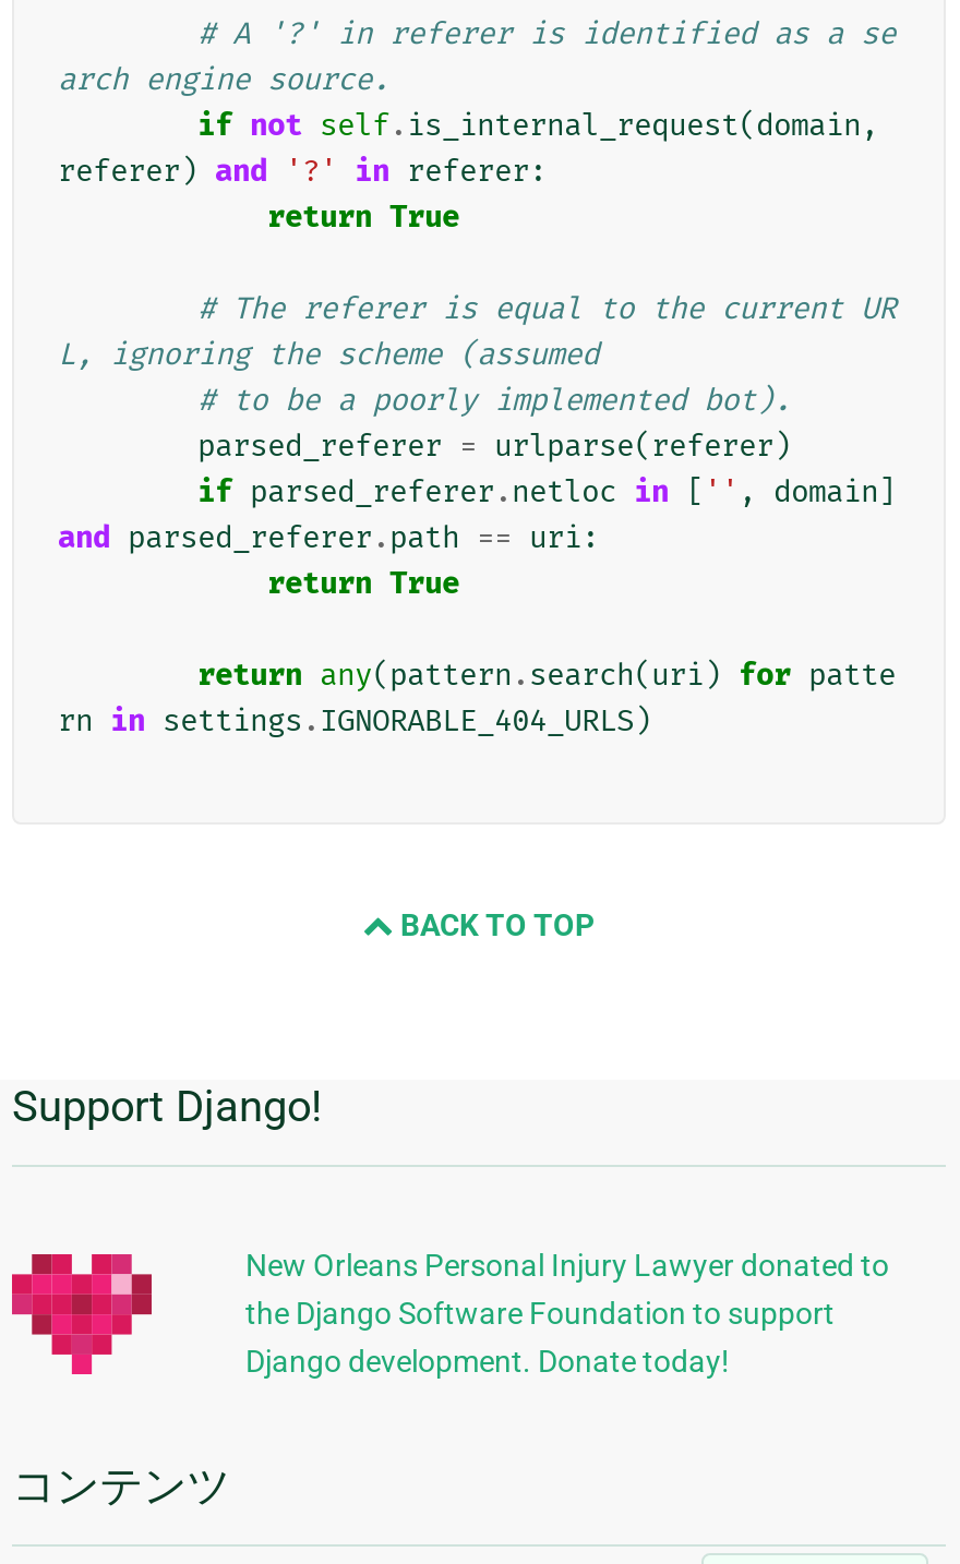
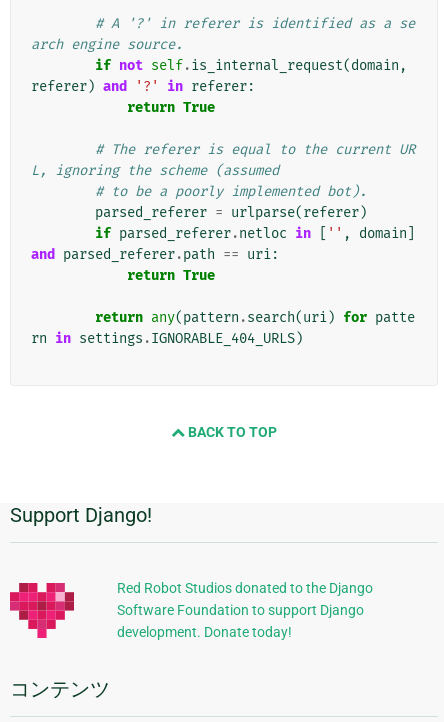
- New Orleans Personal Injury Lawyer donated to
- the Django Software Foundation to support
- Django development. Donate today!
+ Red Robot Studios donated to the Django
+ Software Foundation to support Django
+ development. Donate today!
